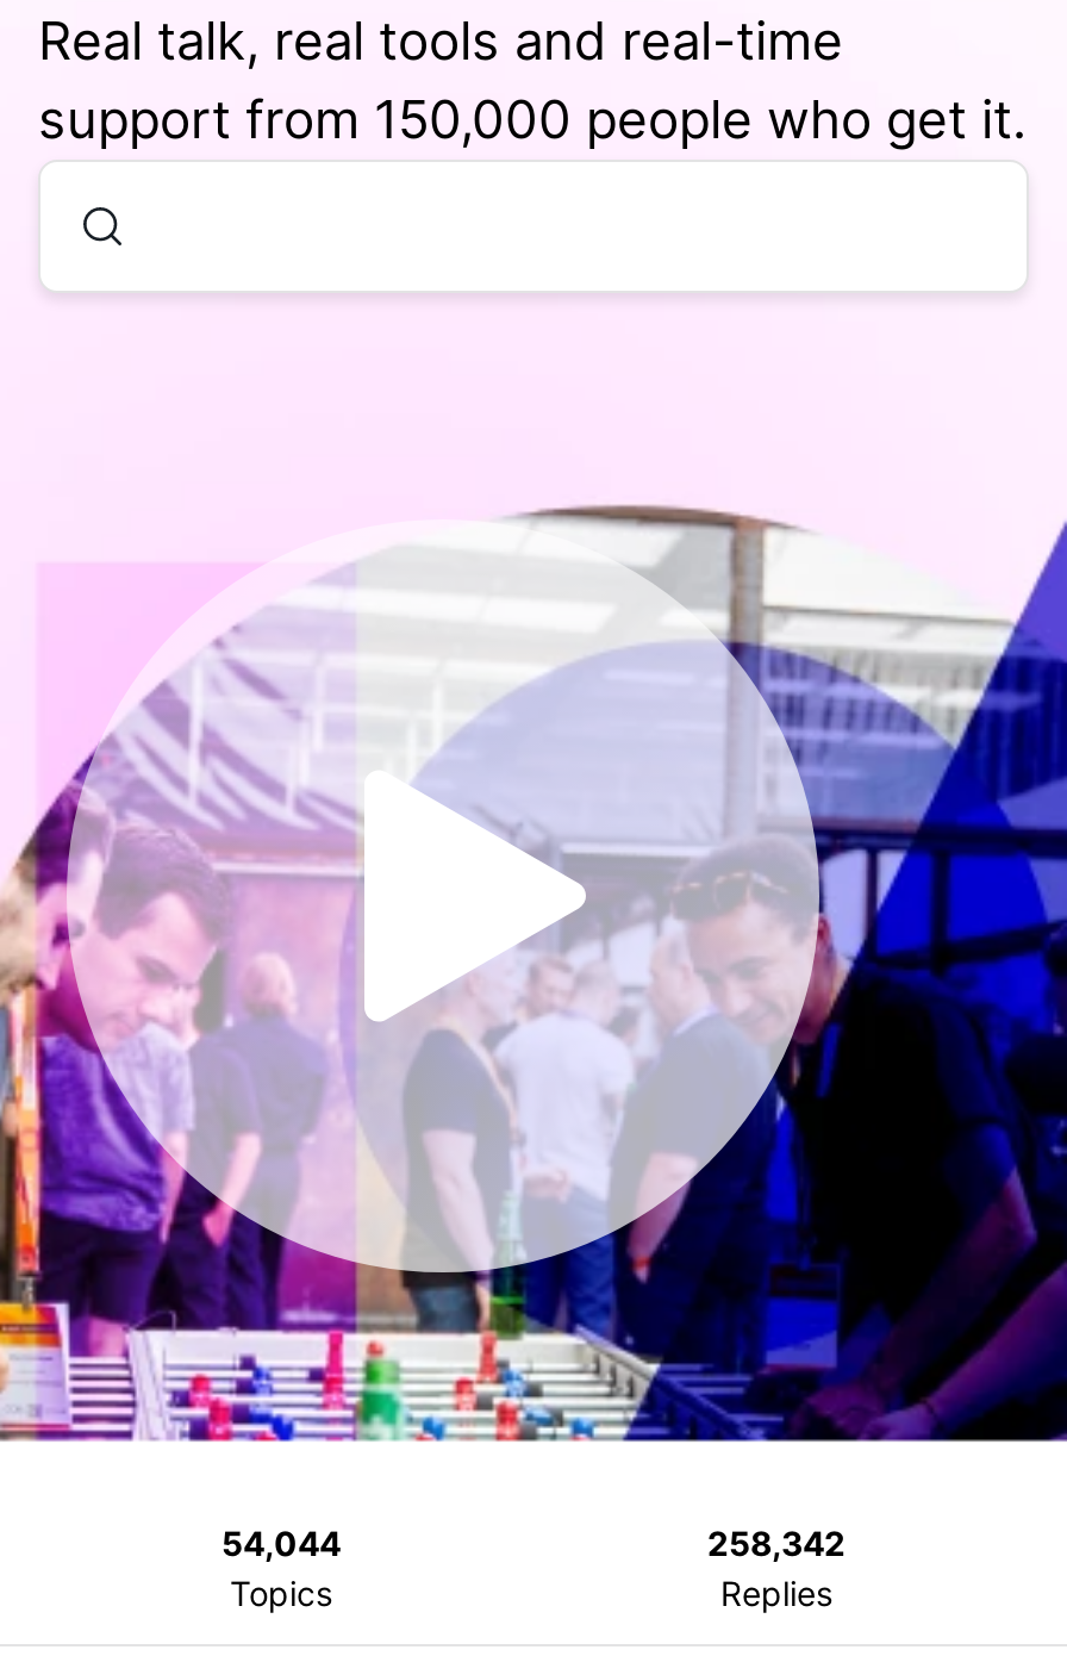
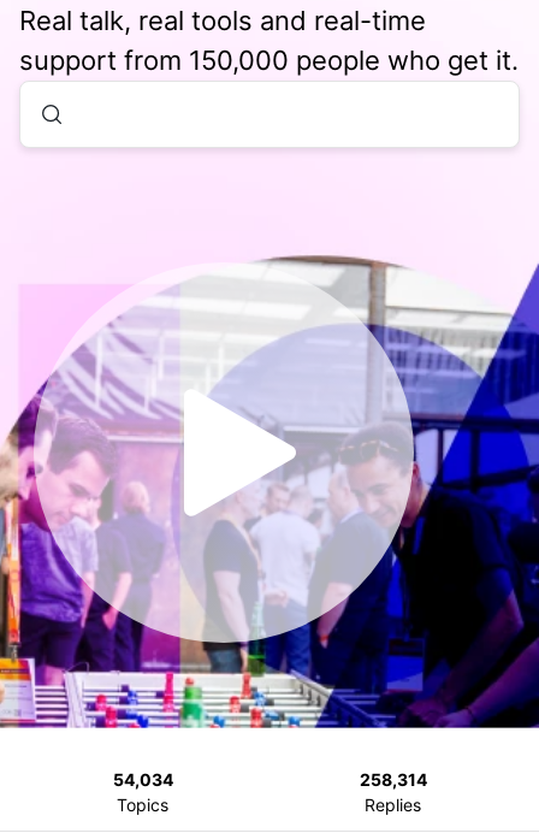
- 54,044
+ 54,034

- 258,342
+ 258,314
